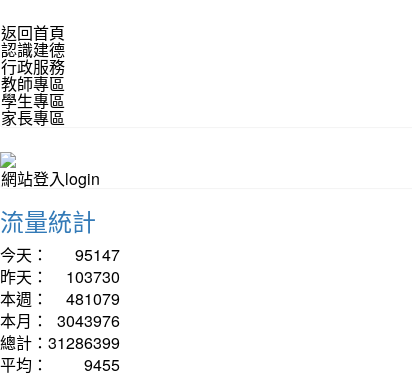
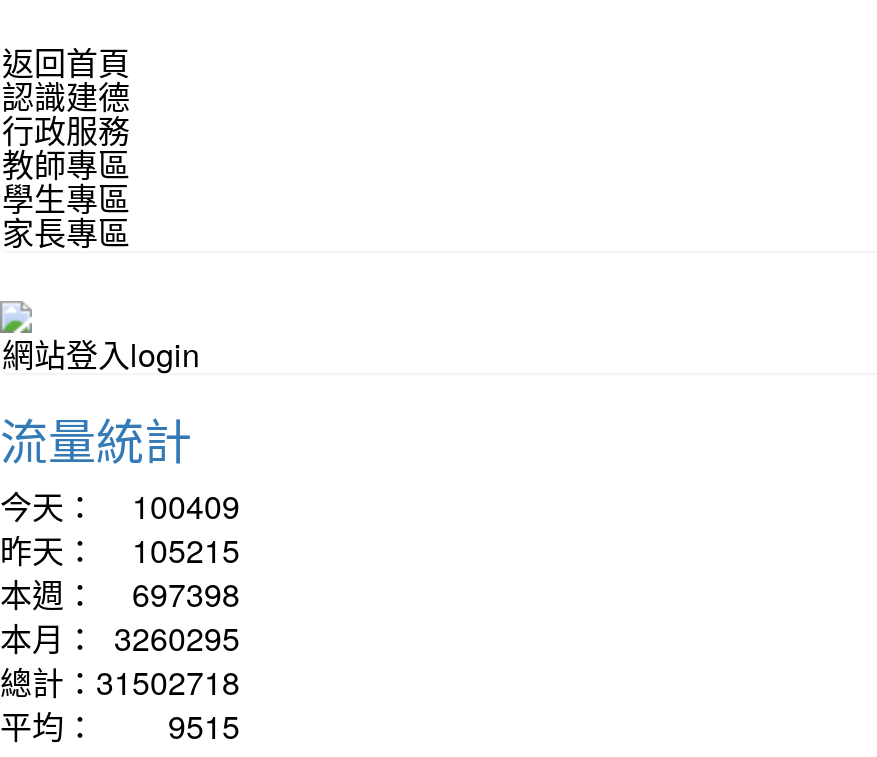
- 今天： 95147
+ 今天： 100409

- 昨天： 103730
+ 昨天： 105215

- 本週： 481079
+ 本週： 697398

- 本月： 3043976
+ 本月： 3260295

- 總計：31286399
+ 總計：31502718

- 平均： 9455
+ 平均： 9515
